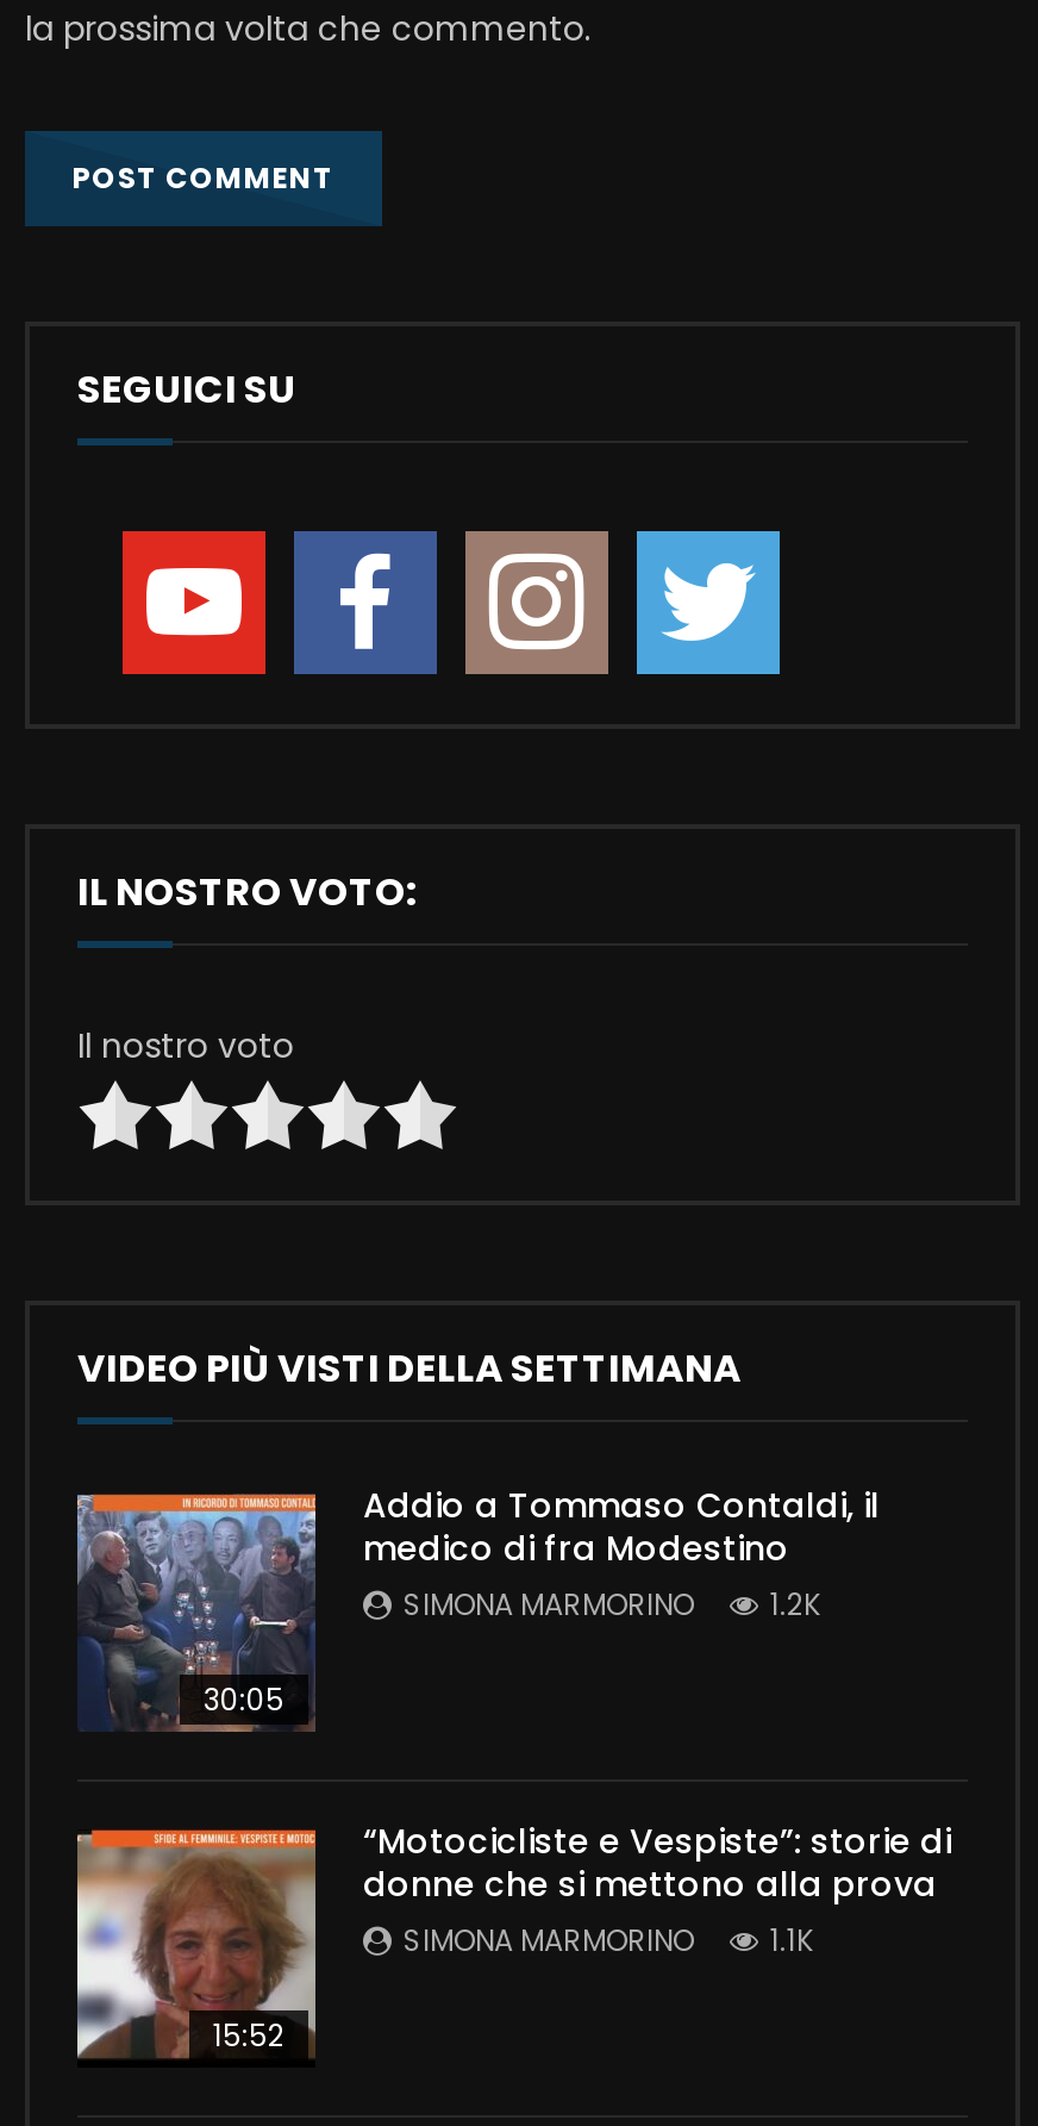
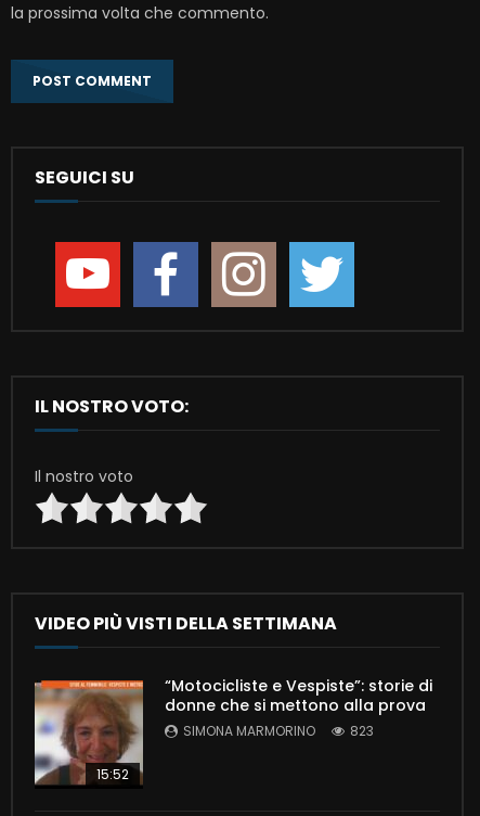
- [image]
- 30:05

- Addio a Tommaso Contaldi, il
- medico di fra Modestino
- SIMONA MARMORINO
- 1.2K

- SIMONA MARMORINO 1.1K
+ SIMONA MARMORINO 823
